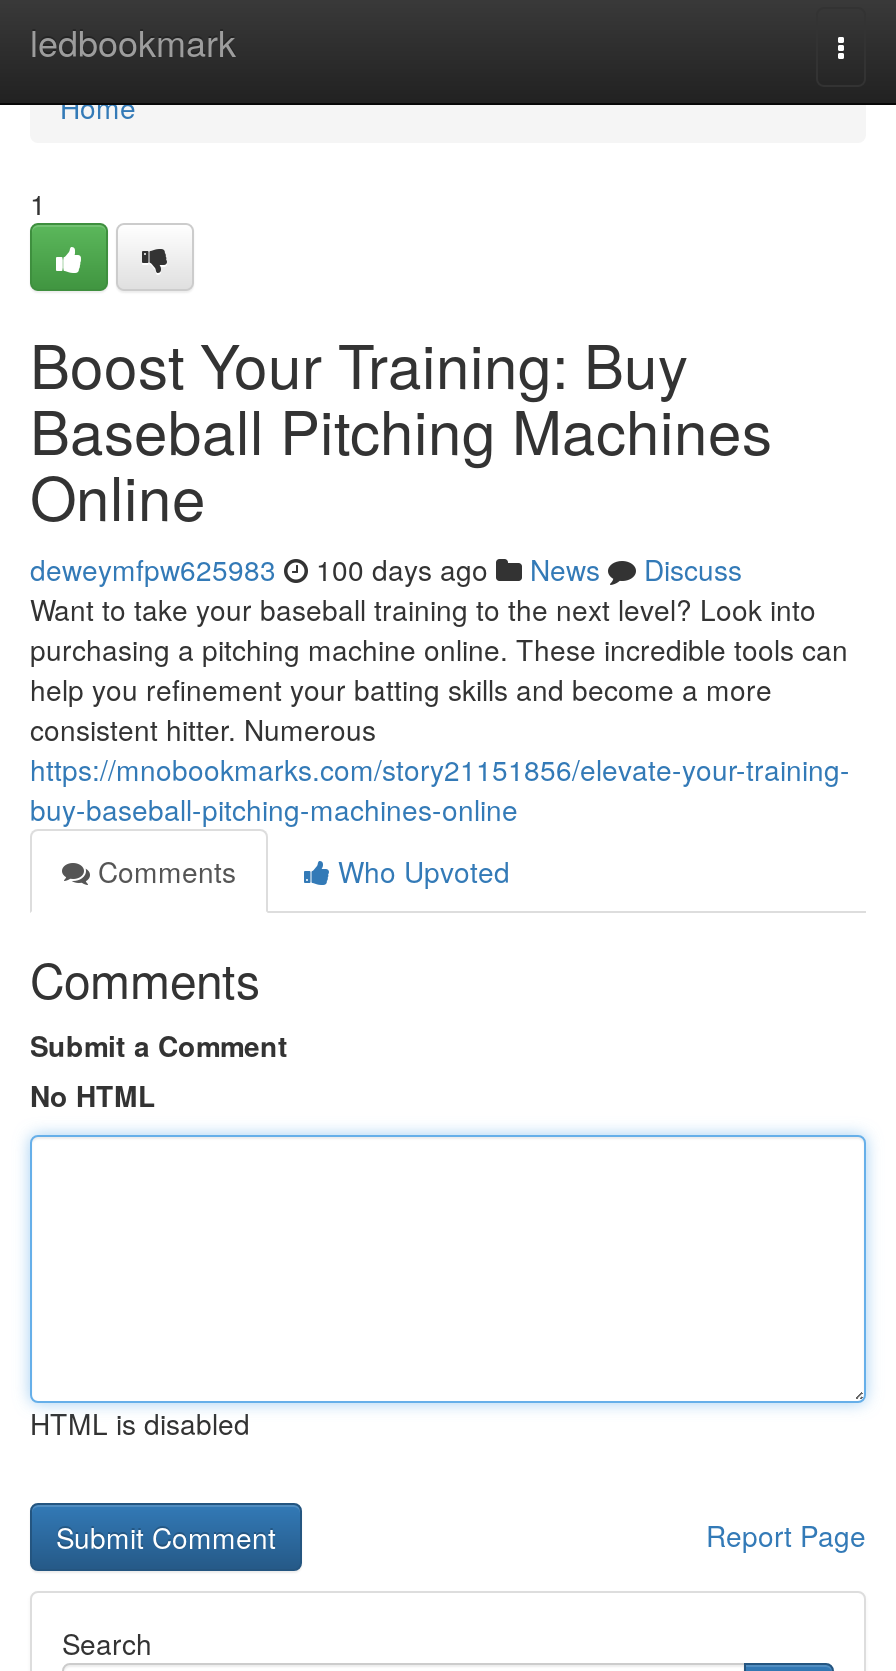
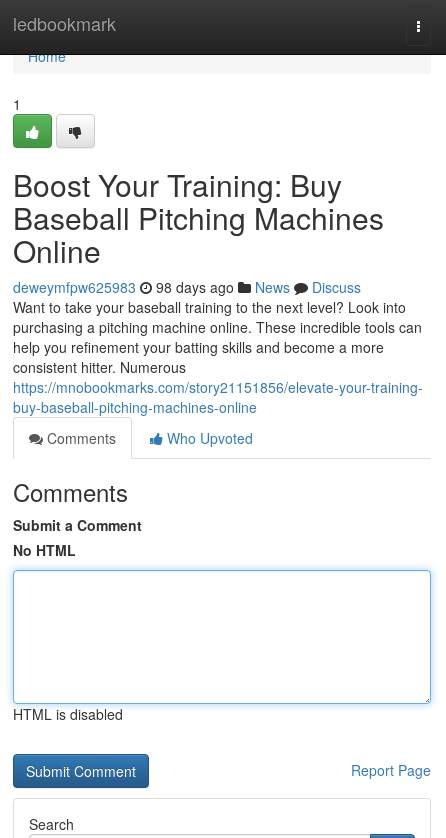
- deweymfpw625983 100 days ago News Discuss
+ deweymfpw625983 98 days ago News Discuss
